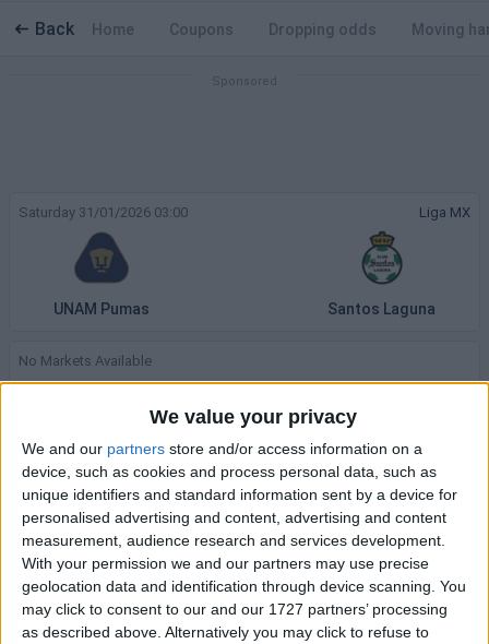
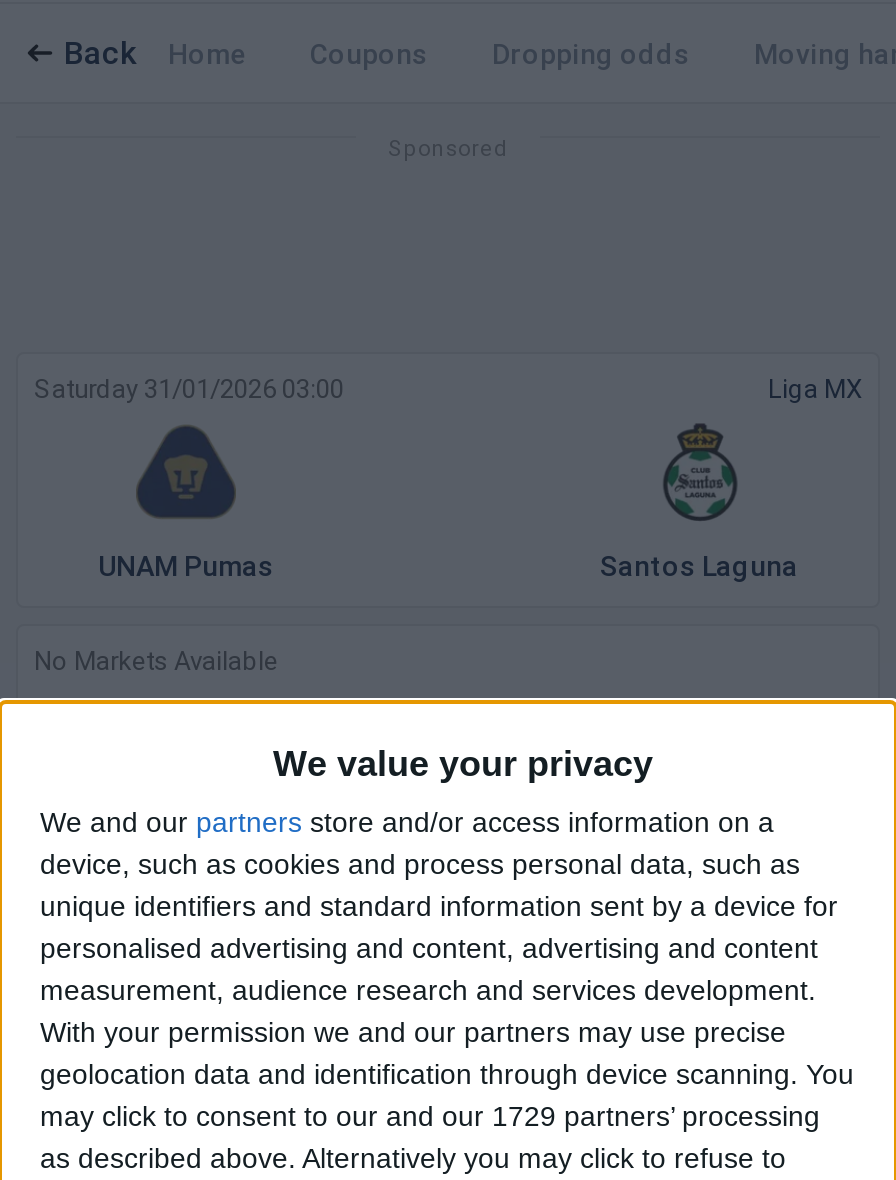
- may click to consent to our and our 1727 partners’ processing
+ may click to consent to our and our 1729 partners’ processing
